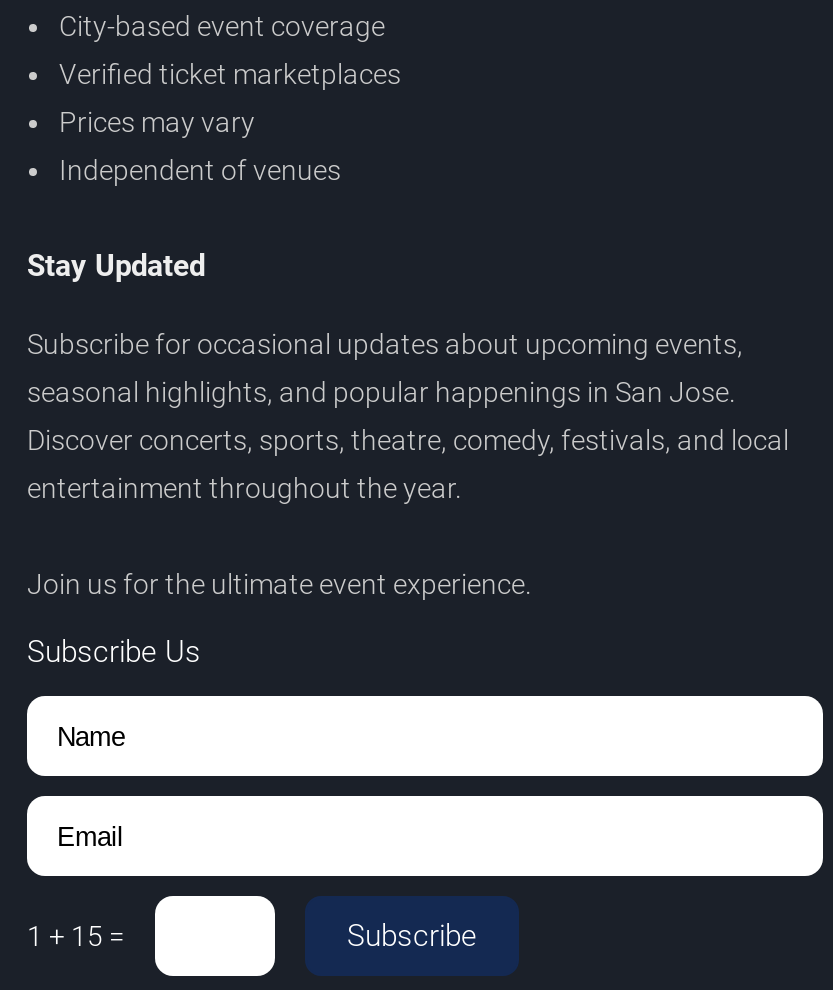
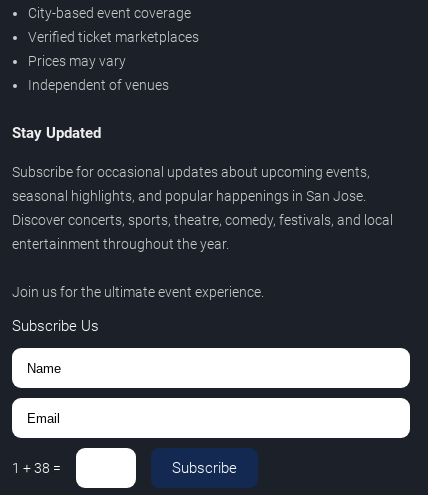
- 1 + 15 =
+ 1 + 38 =
